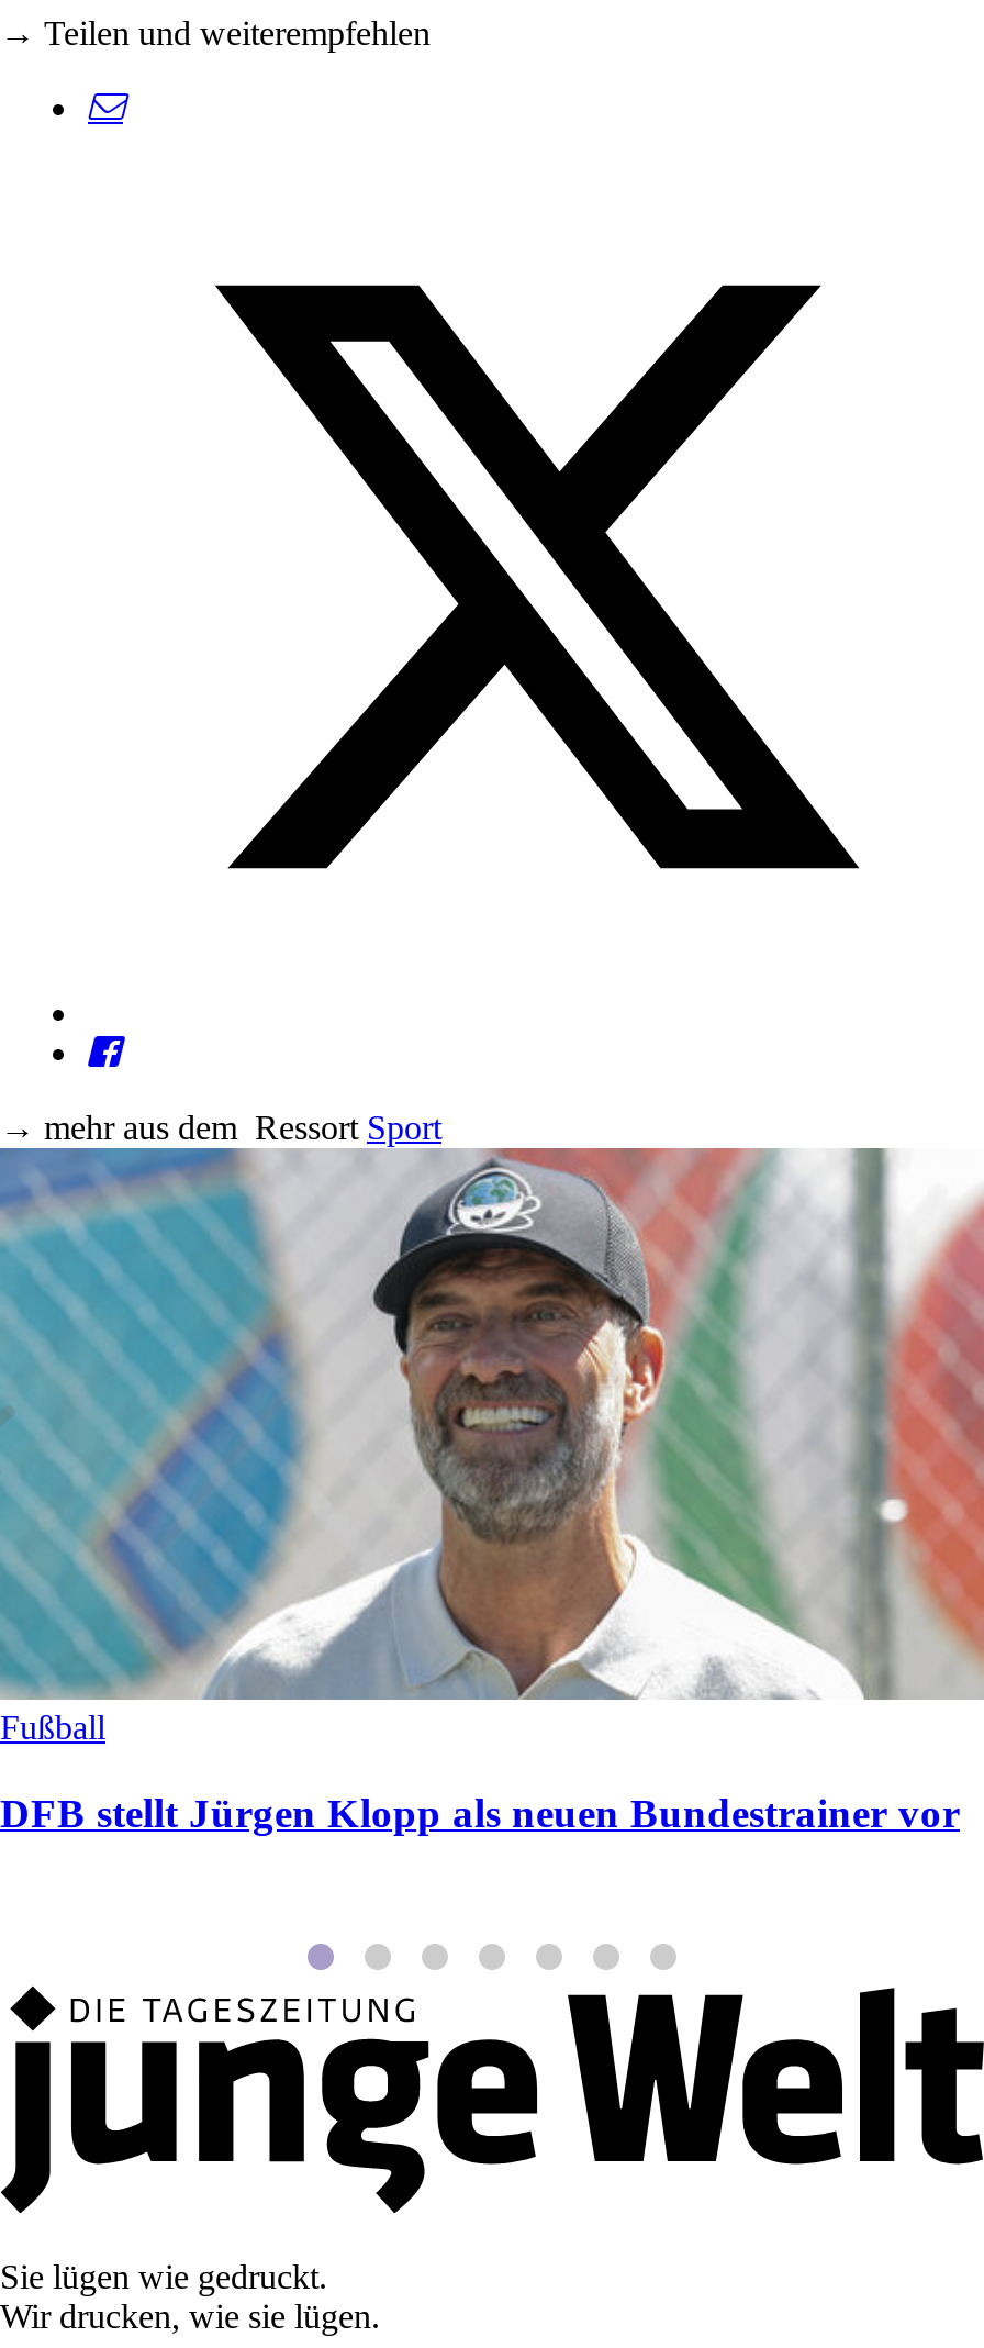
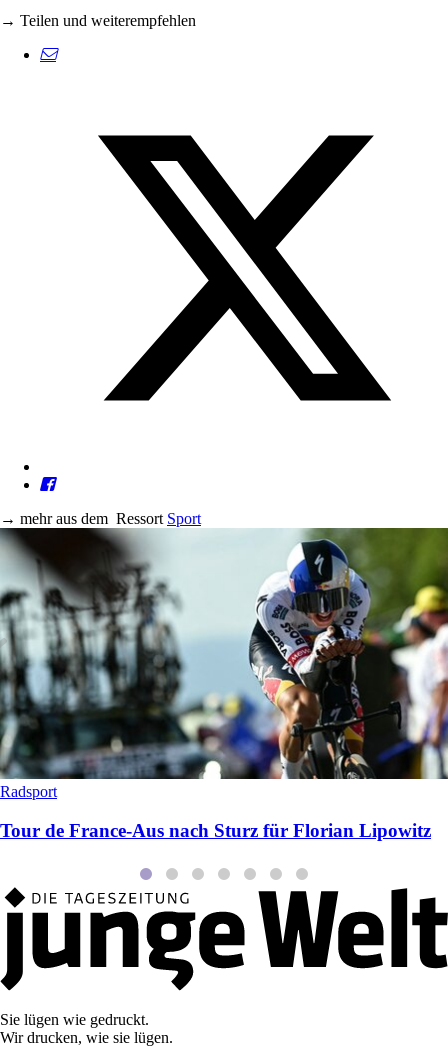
- [image]
- Fußball
+ [image]
+ Radsport

- DFB stellt Jürgen Klopp als neuen Bundestrainer vor
+ Tour de France-Aus nach Sturz für Florian Lipowitz
